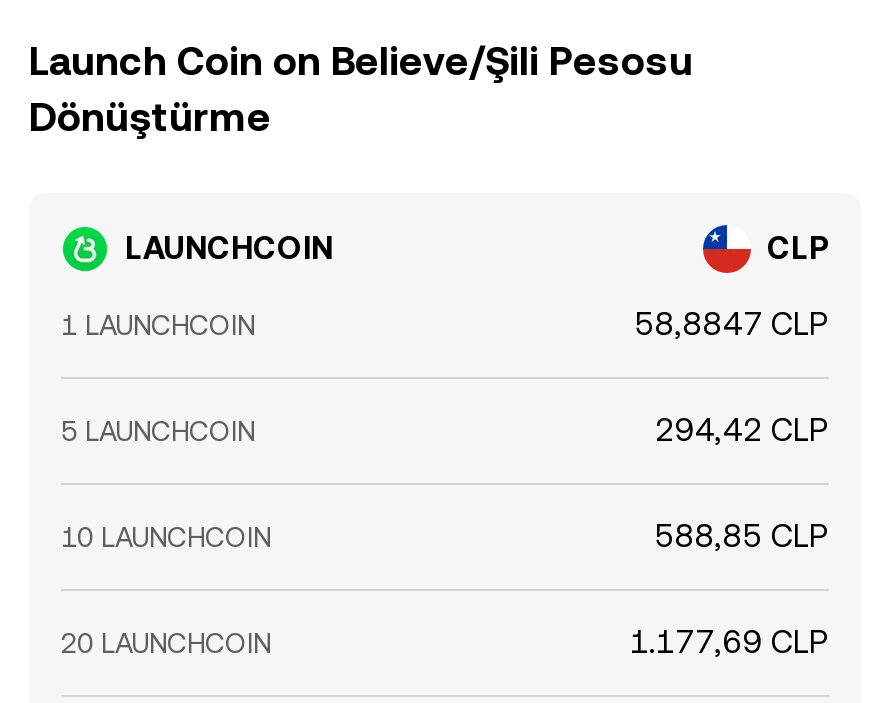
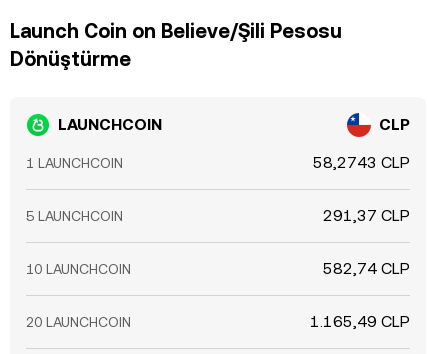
- 58,8847 CLP
+ 58,2743 CLP

- 294,42 CLP
+ 291,37 CLP

- 588,85 CLP
+ 582,74 CLP

- 1.177,69 CLP
+ 1.165,49 CLP
